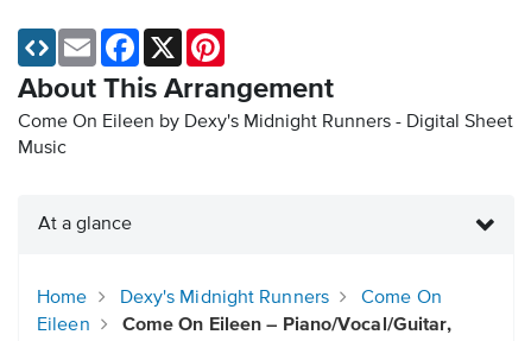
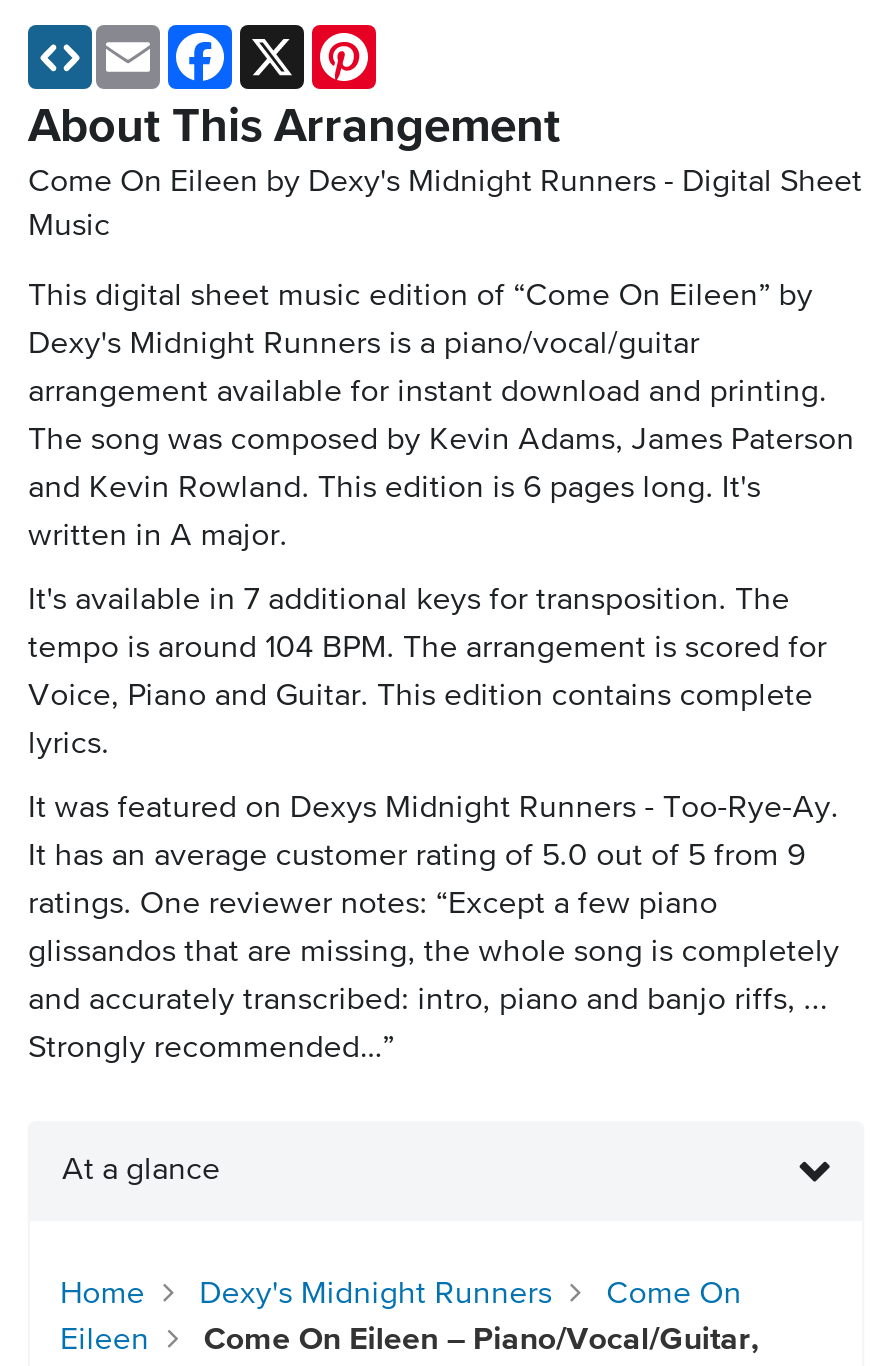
+ This digital sheet music edition of “Come On Eileen” by
+ Dexy's Midnight Runners is a piano/vocal/guitar
+ arrangement available for instant download and printing.
+ The song was composed by Kevin Adams, James Paterson
+ and Kevin Rowland. This edition is 6 pages long. It's
+ written in A major.
+ It's available in 7 additional keys for transposition. The
+ tempo is around 104 BPM. The arrangement is scored for
+ Voice, Piano and Guitar. This edition contains complete
+ lyrics.
+ It was featured on Dexys Midnight Runners - Too-Rye-Ay.
+ It has an average customer rating of 5.0 out of 5 from 9
+ ratings. One reviewer notes: “Except a few piano
+ glissandos that are missing, the whole song is completely
+ and accurately transcribed: intro, piano and banjo riffs, ...
+ Strongly recommended…”
